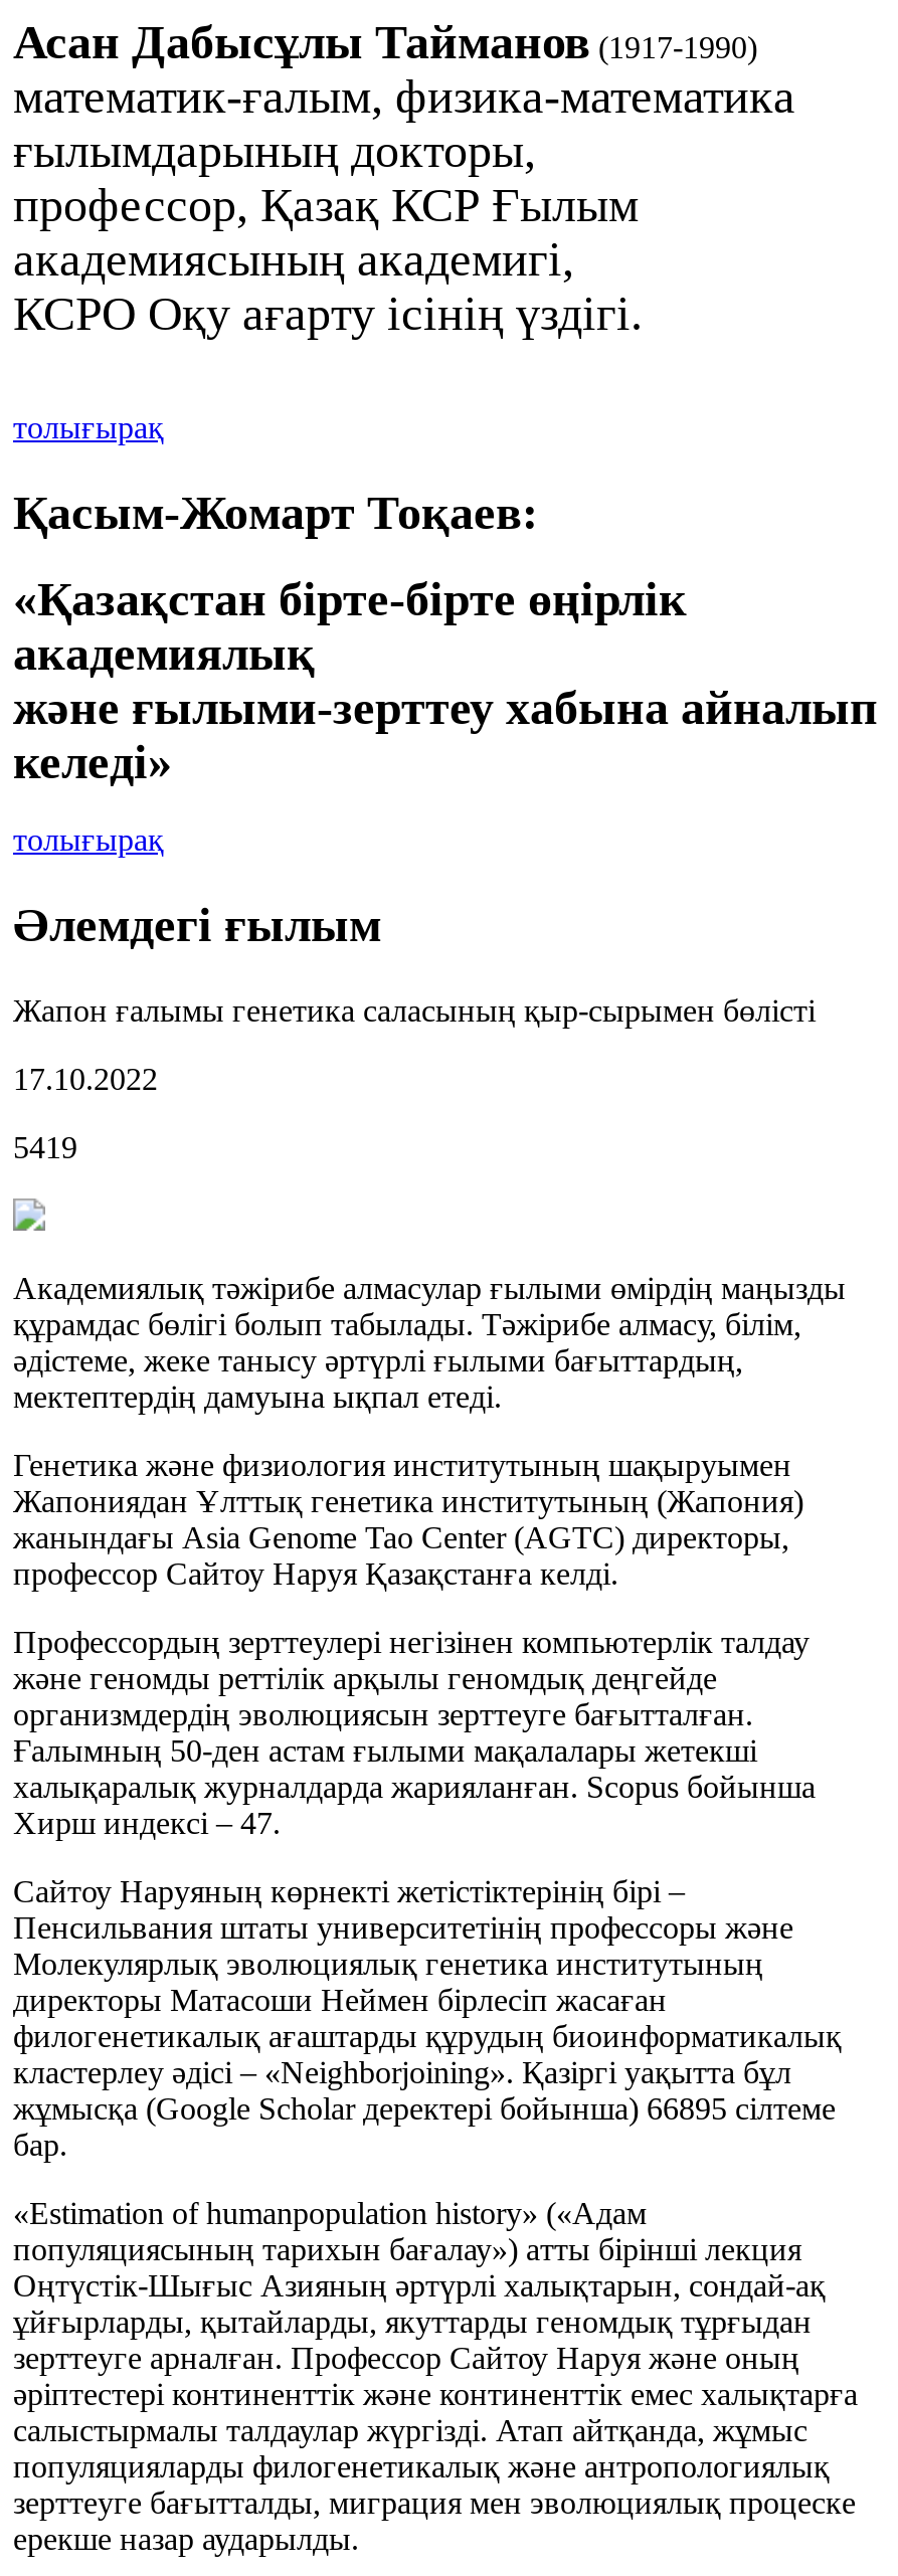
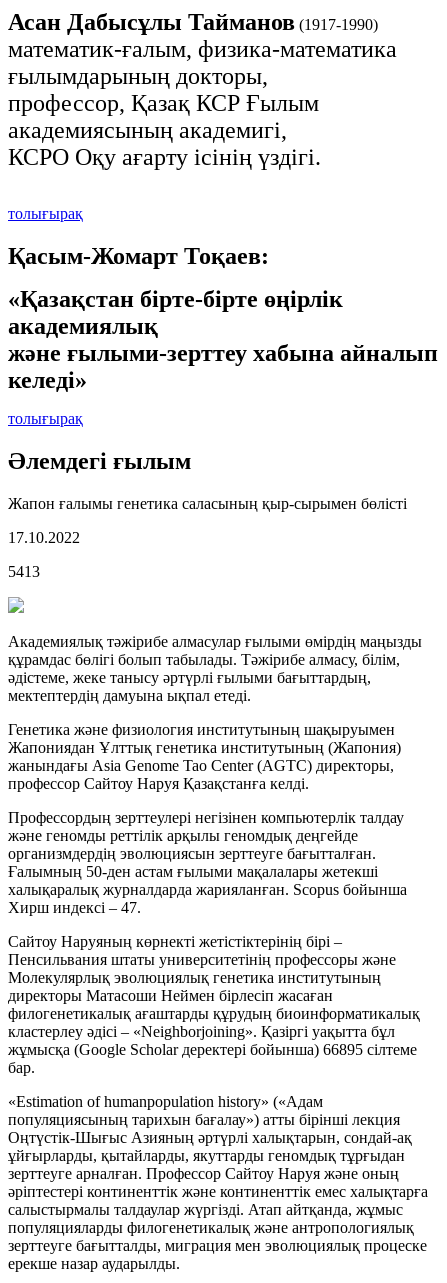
- 5419
+ 5413
